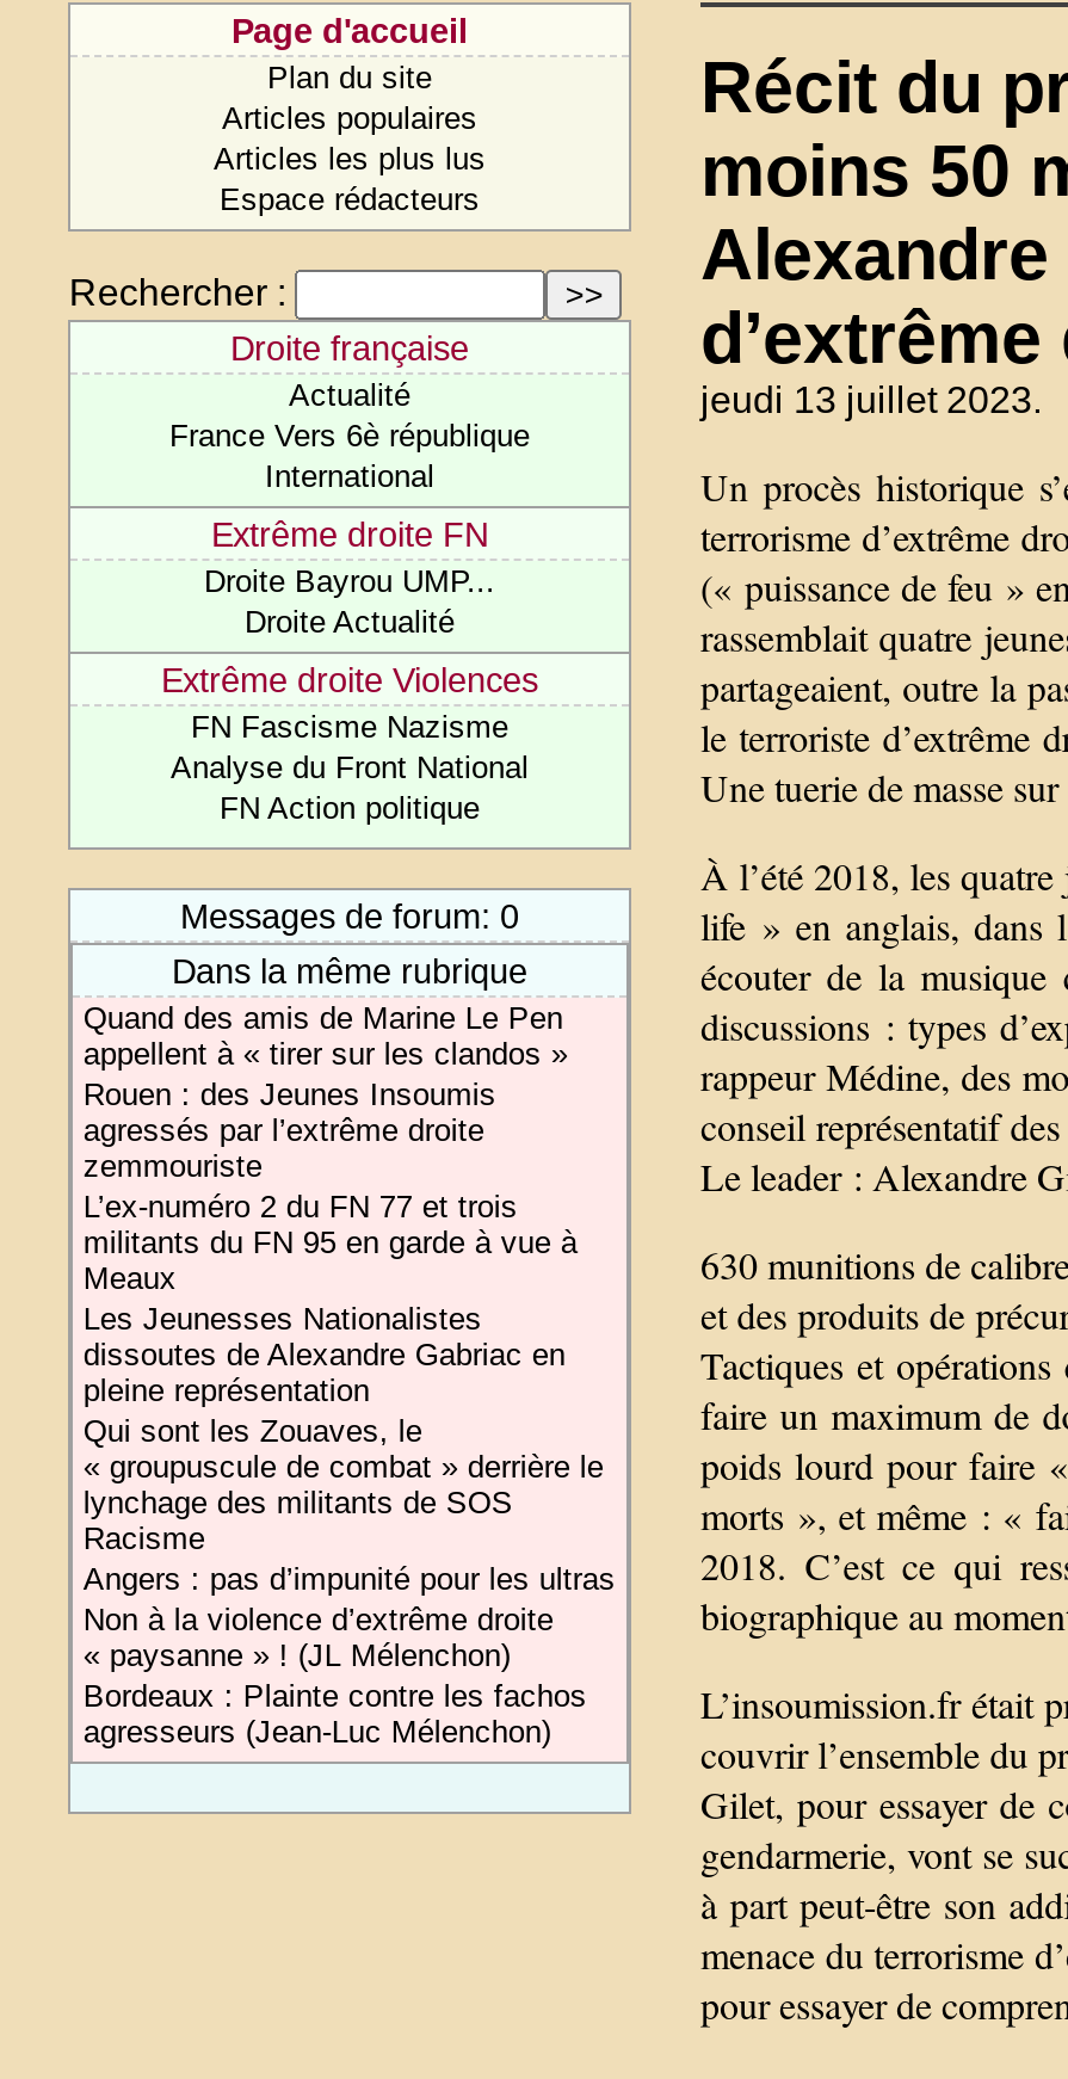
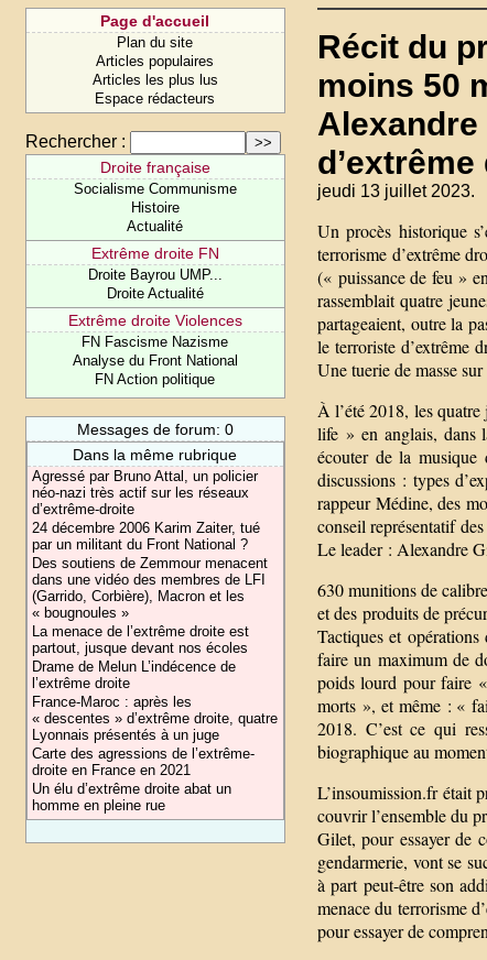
+ Socialisme Communisme
+ Histoire

moved down: Actualité

- France Vers 6è république
- International

- Quand des amis de Marine Le Pen
- appellent à « tirer sur les clandos »
- Rouen : des Jeunes Insoumis
- agressés par l’extrême droite
- zemmouriste
- L’ex-numéro 2 du FN 77 et trois
- militants du FN 95 en garde à vue à
- Meaux
- Les Jeunesses Nationalistes
- dissoutes de Alexandre Gabriac en
- pleine représentation
- Qui sont les Zouaves, le
- « groupuscule de combat » derrière le
- lynchage des militants de SOS
- Racisme
- Angers : pas d’impunité pour les ultras
- Non à la violence d’extrême droite
- « paysanne » ! (JL Mélenchon)
- Bordeaux : Plainte contre les fachos
- agresseurs (Jean-Luc Mélenchon)
+ Agressé par Bruno Attal, un policier
+ néo-nazi très actif sur les réseaux
+ d’extrême-droite
+ 24 décembre 2006 Karim Zaiter, tué
+ par un militant du Front National ?
+ Des soutiens de Zemmour menacent
+ dans une vidéo des membres de LFI
+ (Garrido, Corbière), Macron et les
+ « bougnoules »
+ La menace de l’extrême droite est
+ partout, jusque devant nos écoles
+ Drame de Melun L’indécence de
+ l’extrême droite
+ France-Maroc : après les
+ « descentes » d’extrême droite, quatre
+ Lyonnais présentés à un juge
+ Carte des agressions de l’extrême-
+ droite en France en 2021
+ Un élu d’extrême droite abat un
+ homme en pleine rue
